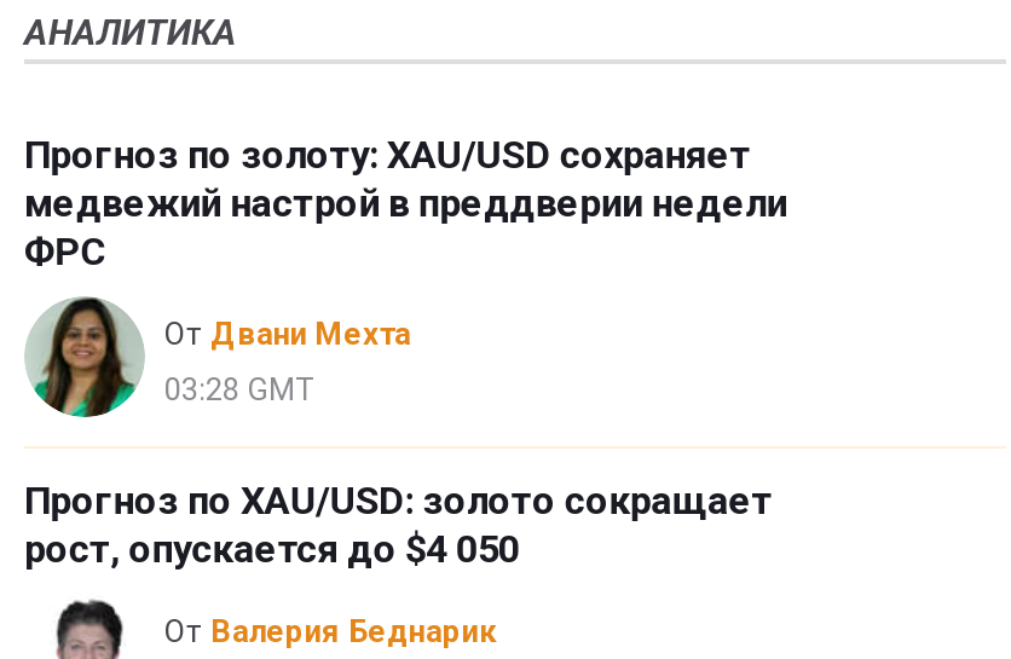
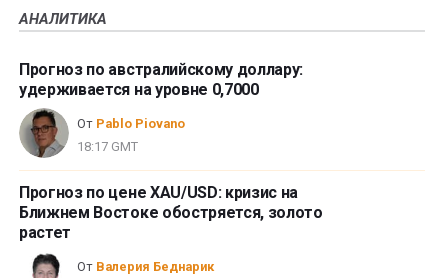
- Прогноз по золоту: XAU/USD сохраняет
- медвежий настрой в преддверии недели
- ФРС
+ Прогноз по австралийскому доллару:
+ удерживается на уровне 0,7000

- [image]
- От Двани Мехта
+ [image]
+ От Pablo Piovano

- 03:28 GMT
+ 18:17 GMT

- Прогноз по XAU/USD: золото сокращает
- рост, опускается до $4 050
+ Прогноз по цене XAU/USD: кризис на
+ Ближнем Востоке обостряется, золото
+ растет
